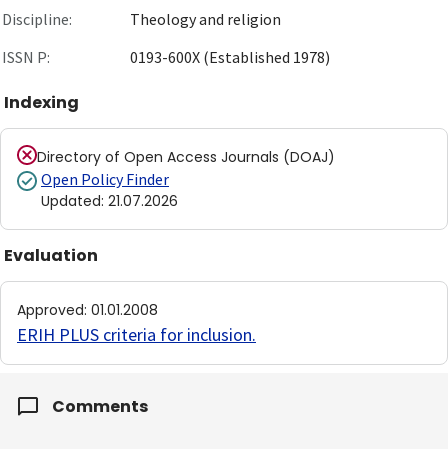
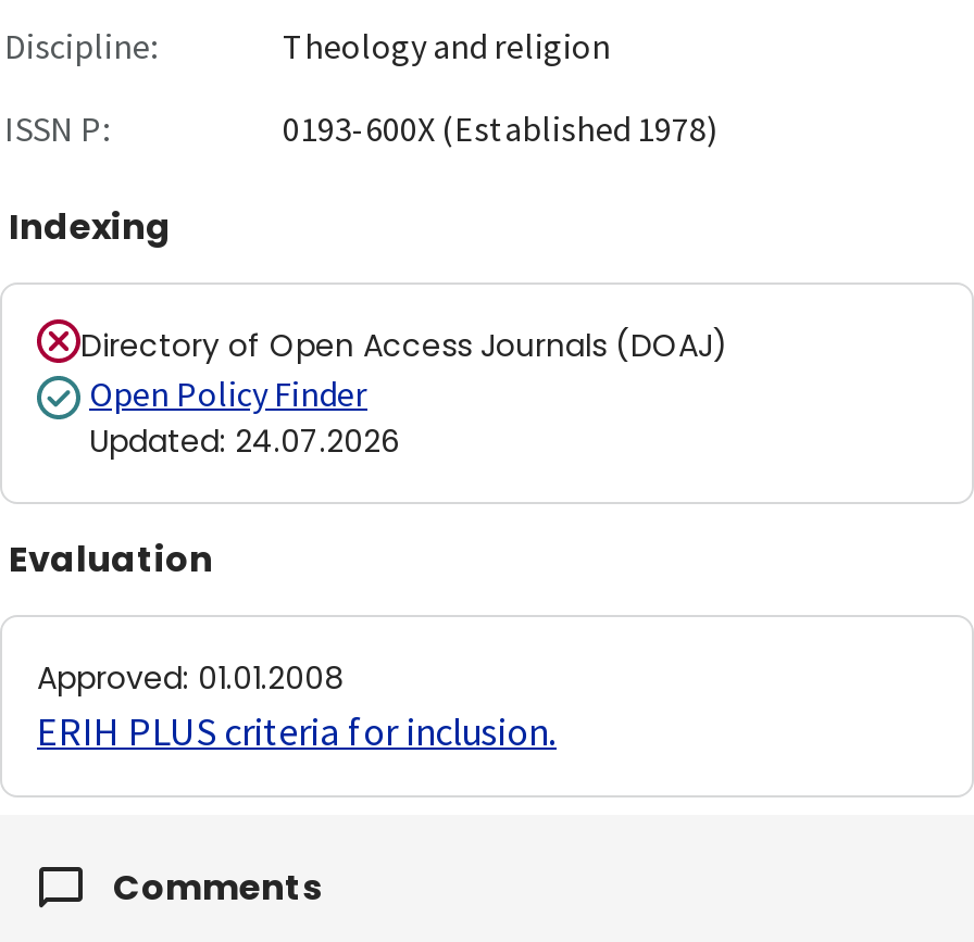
- Updated: 21.07.2026
+ Updated: 24.07.2026
